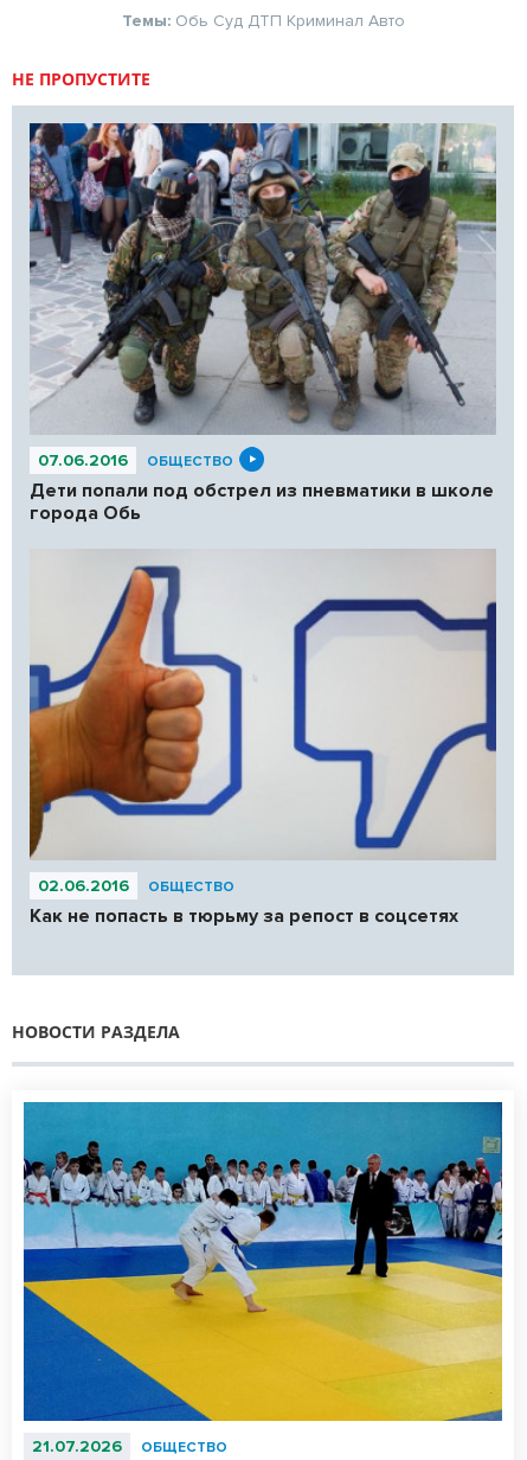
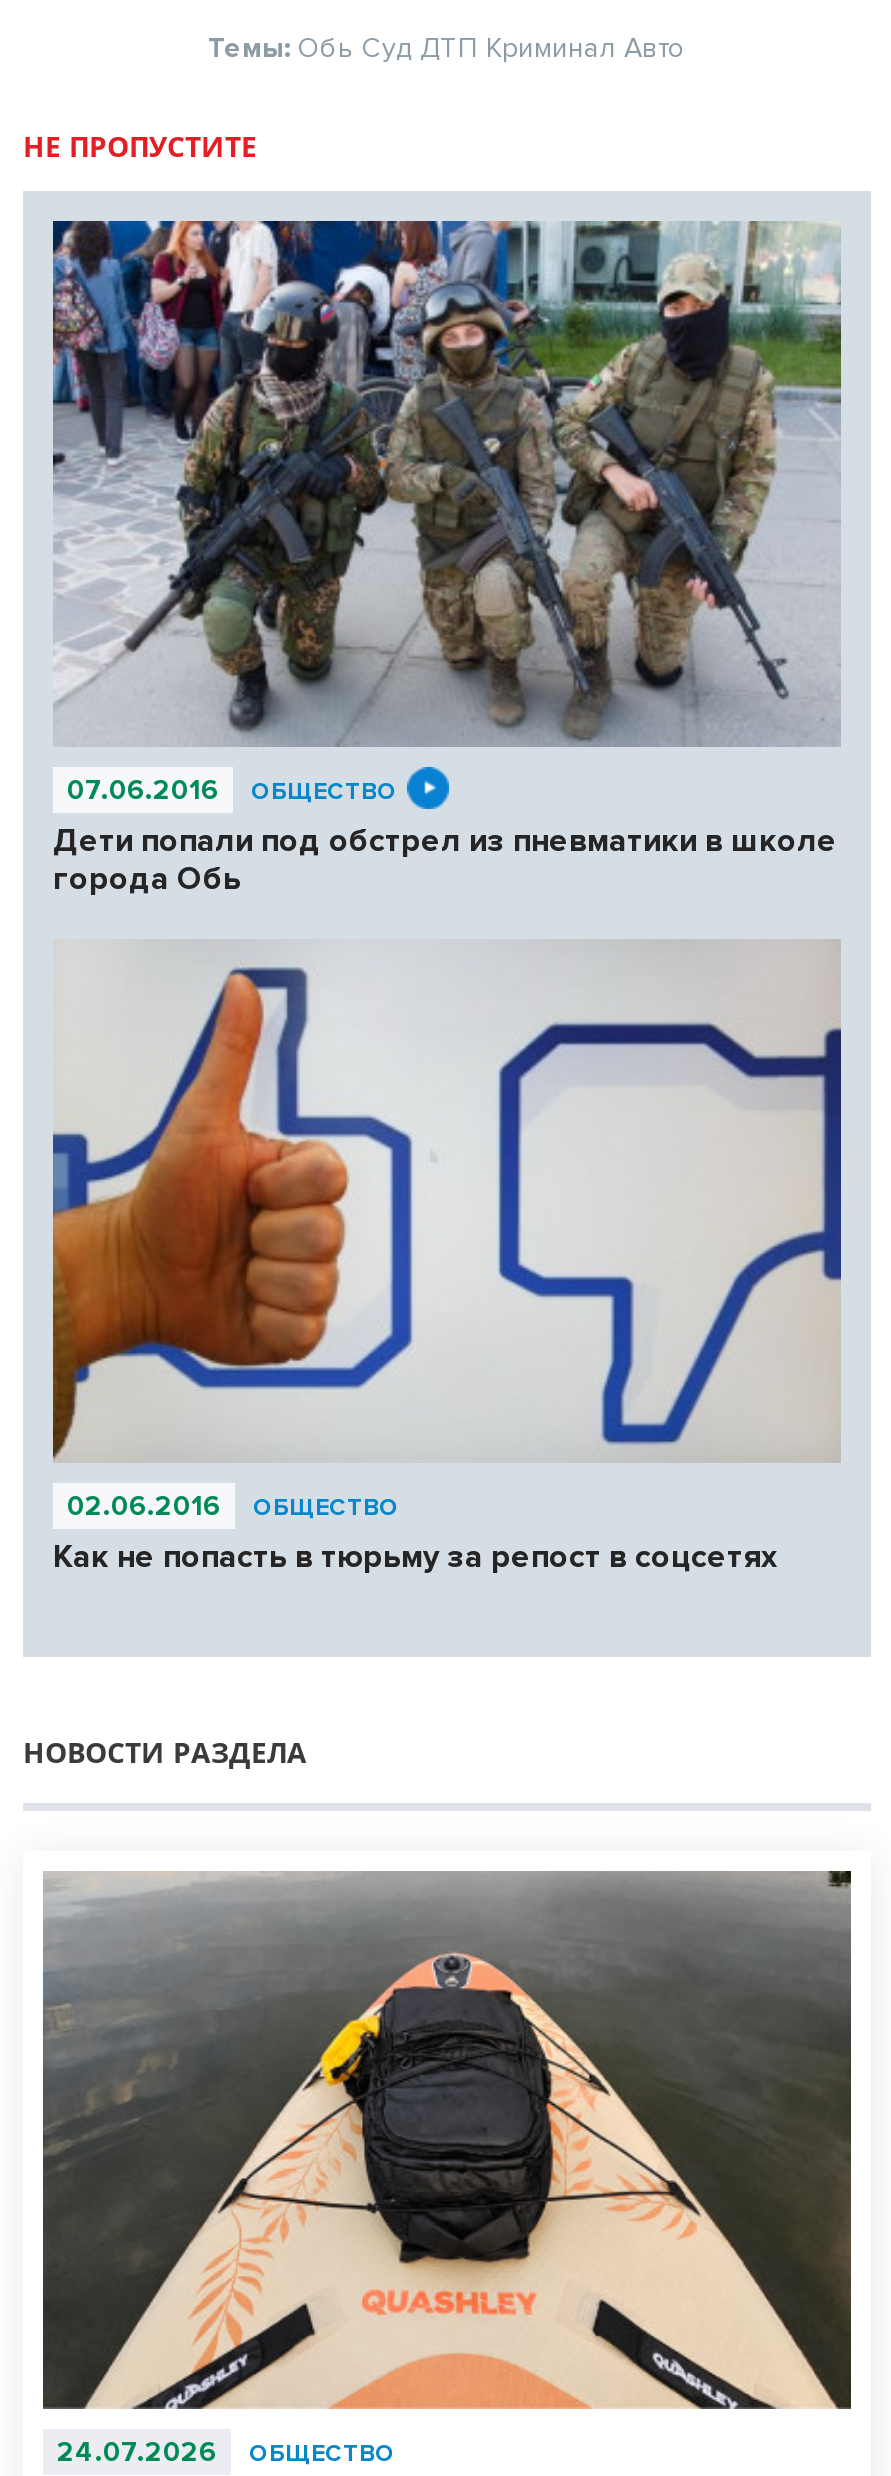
- [image]
- 21.07.2026 ОБЩЕСТВО
+ [image]
+ 24.07.2026 ОБЩЕСТВО
